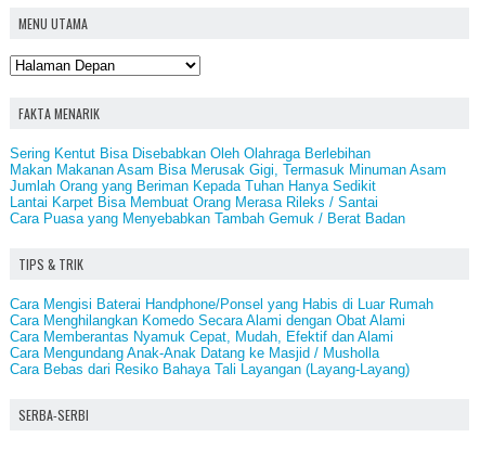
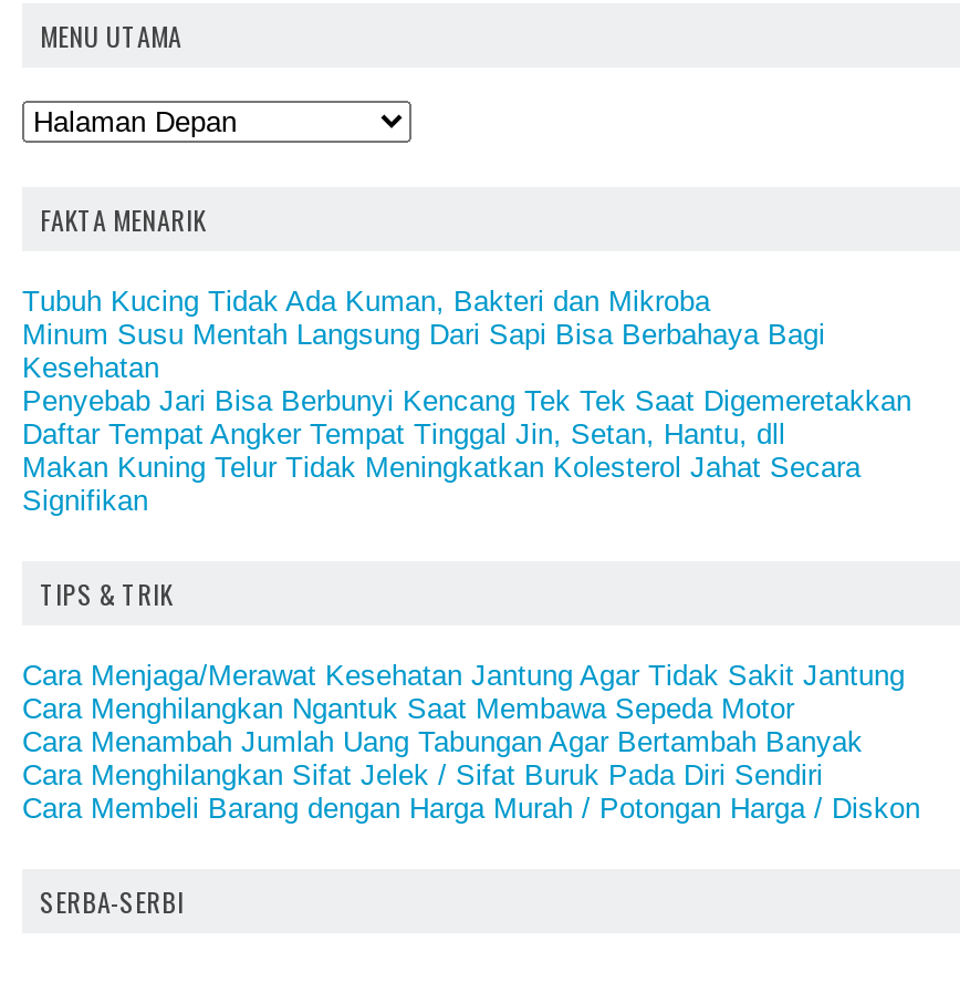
- Sering Kentut Bisa Disebabkan Oleh Olahraga Berlebihan
- Makan Makanan Asam Bisa Merusak Gigi, Termasuk Minuman Asam
- Jumlah Orang yang Beriman Kepada Tuhan Hanya Sedikit
- Lantai Karpet Bisa Membuat Orang Merasa Rileks / Santai
- Cara Puasa yang Menyebabkan Tambah Gemuk / Berat Badan
+ Tubuh Kucing Tidak Ada Kuman, Bakteri dan Mikroba
+ Minum Susu Mentah Langsung Dari Sapi Bisa Berbahaya Bagi
+ Kesehatan
+ Penyebab Jari Bisa Berbunyi Kencang Tek Tek Saat Digemeretakkan
+ Daftar Tempat Angker Tempat Tinggal Jin, Setan, Hantu, dll
+ Makan Kuning Telur Tidak Meningkatkan Kolesterol Jahat Secara
+ Signifikan

- Cara Mengisi Baterai Handphone/Ponsel yang Habis di Luar Rumah
- Cara Menghilangkan Komedo Secara Alami dengan Obat Alami
- Cara Memberantas Nyamuk Cepat, Mudah, Efektif dan Alami
- Cara Mengundang Anak-Anak Datang ke Masjid / Musholla
- Cara Bebas dari Resiko Bahaya Tali Layangan (Layang-Layang)
+ Cara Menjaga/Merawat Kesehatan Jantung Agar Tidak Sakit Jantung
+ Cara Menghilangkan Ngantuk Saat Membawa Sepeda Motor
+ Cara Menambah Jumlah Uang Tabungan Agar Bertambah Banyak
+ Cara Menghilangkan Sifat Jelek / Sifat Buruk Pada Diri Sendiri
+ Cara Membeli Barang dengan Harga Murah / Potongan Harga / Diskon
